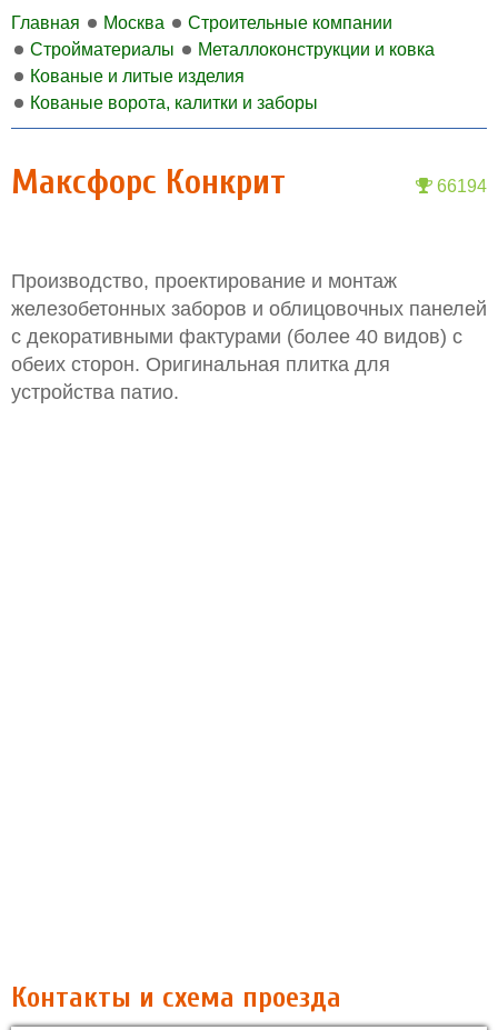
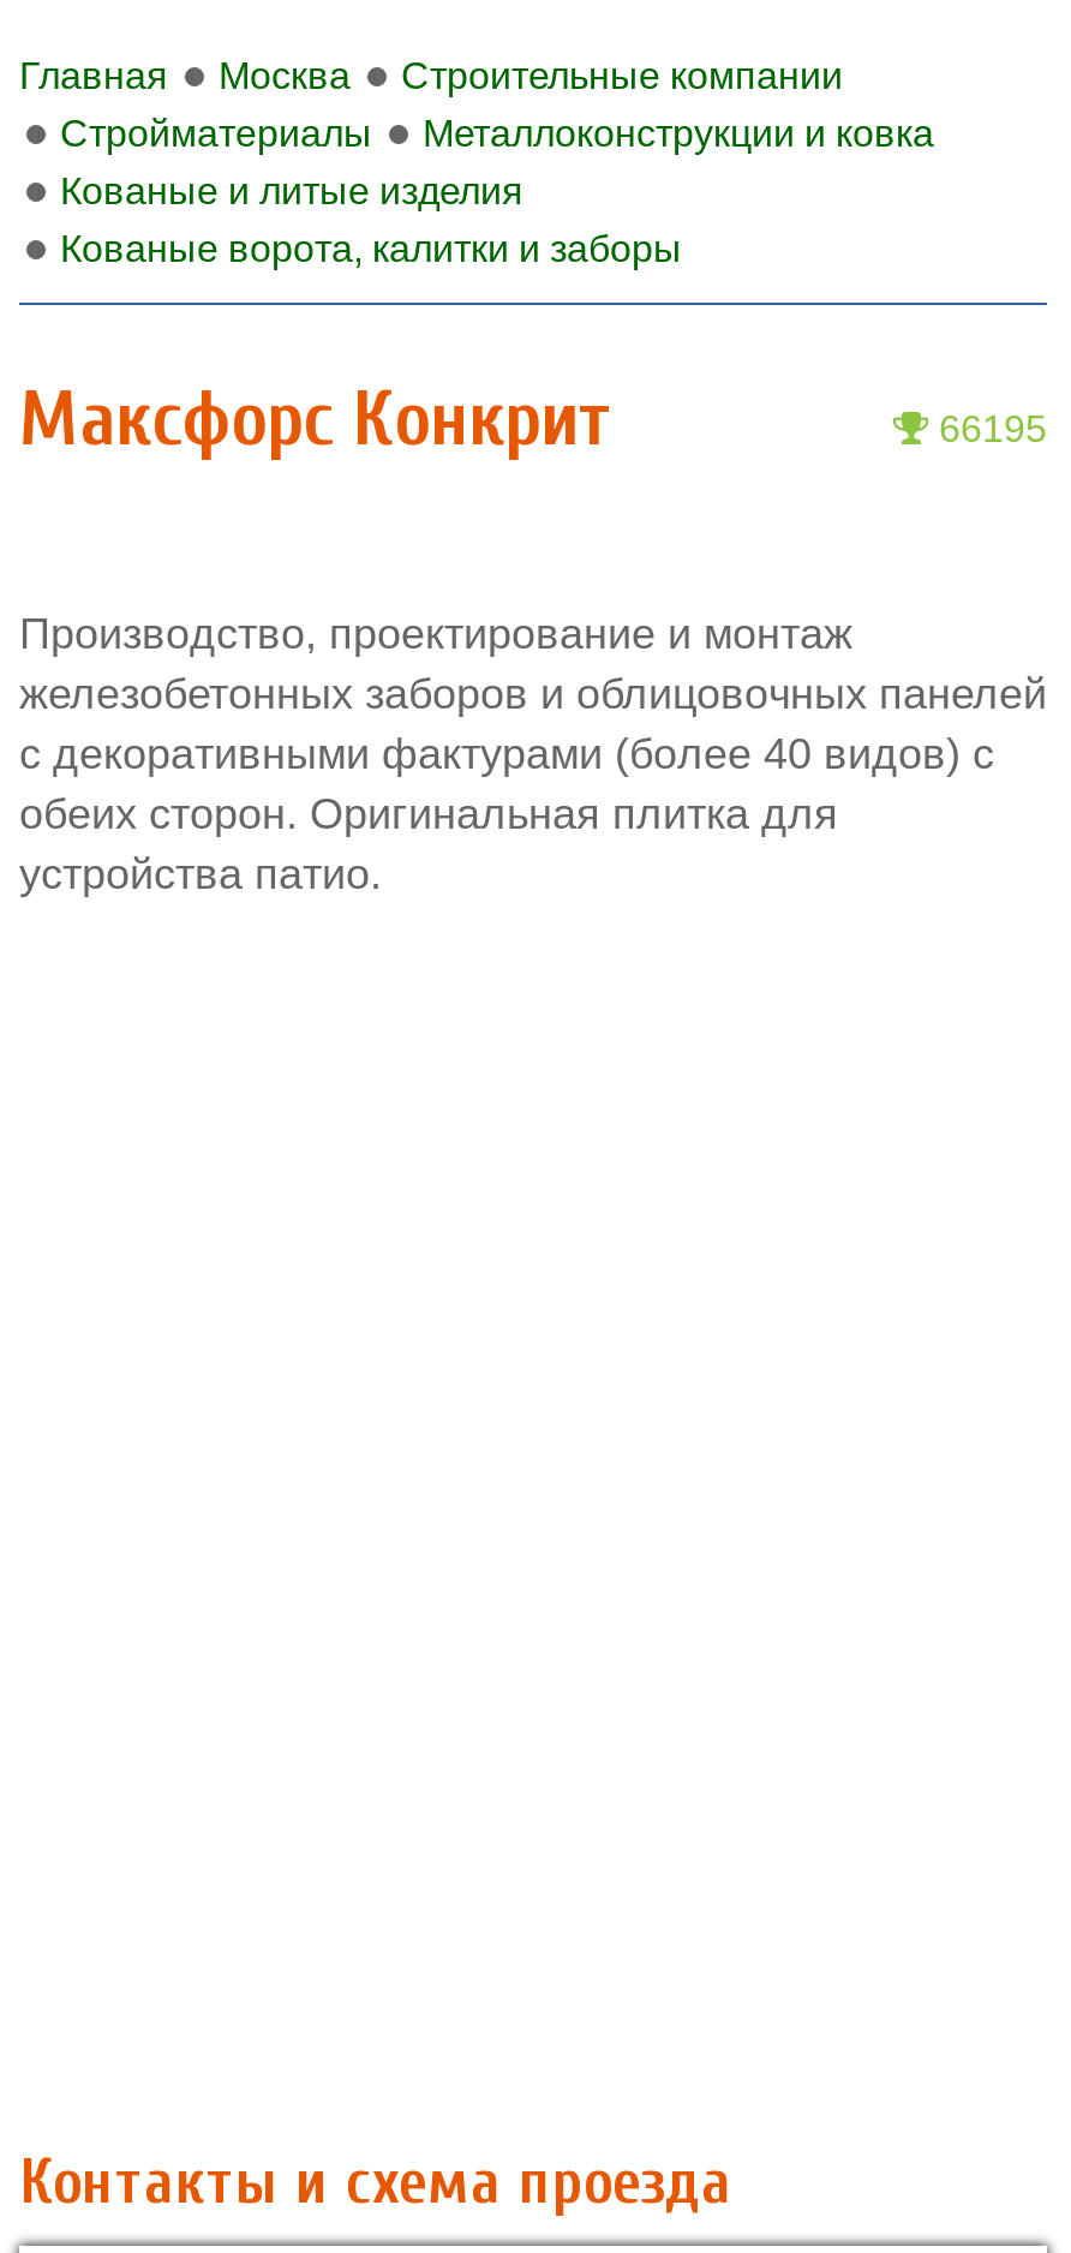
- 66194
+ 66195
